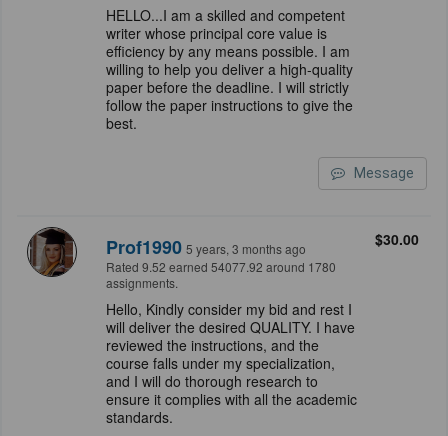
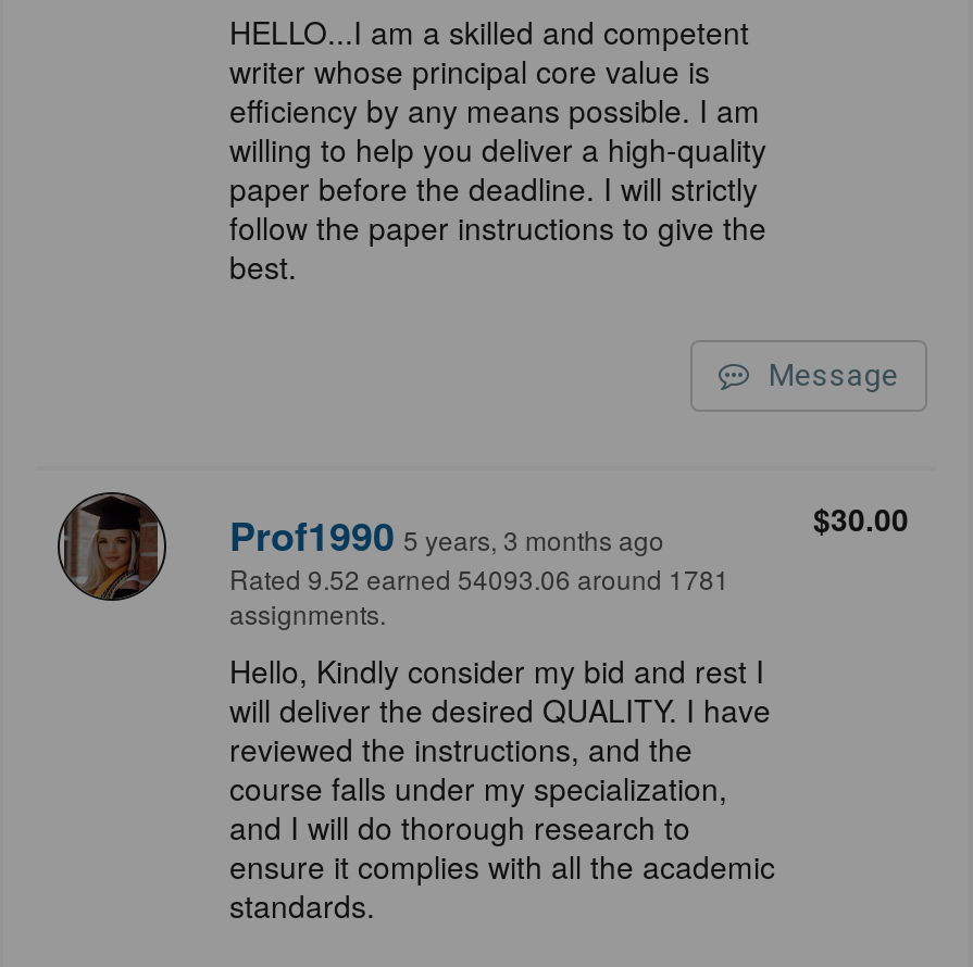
- Rated 9.52 earned 54077.92 around 1780
+ Rated 9.52 earned 54093.06 around 1781
